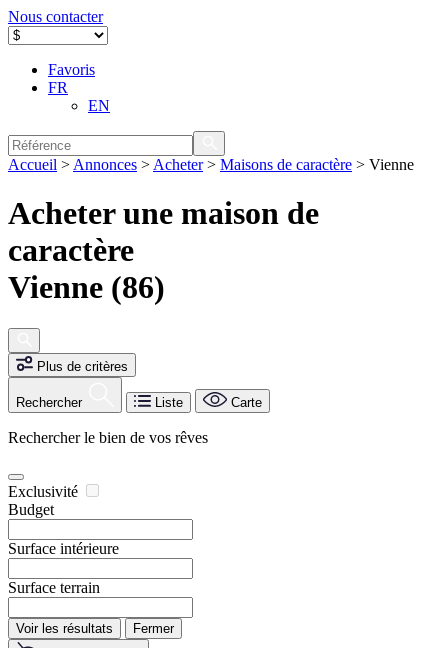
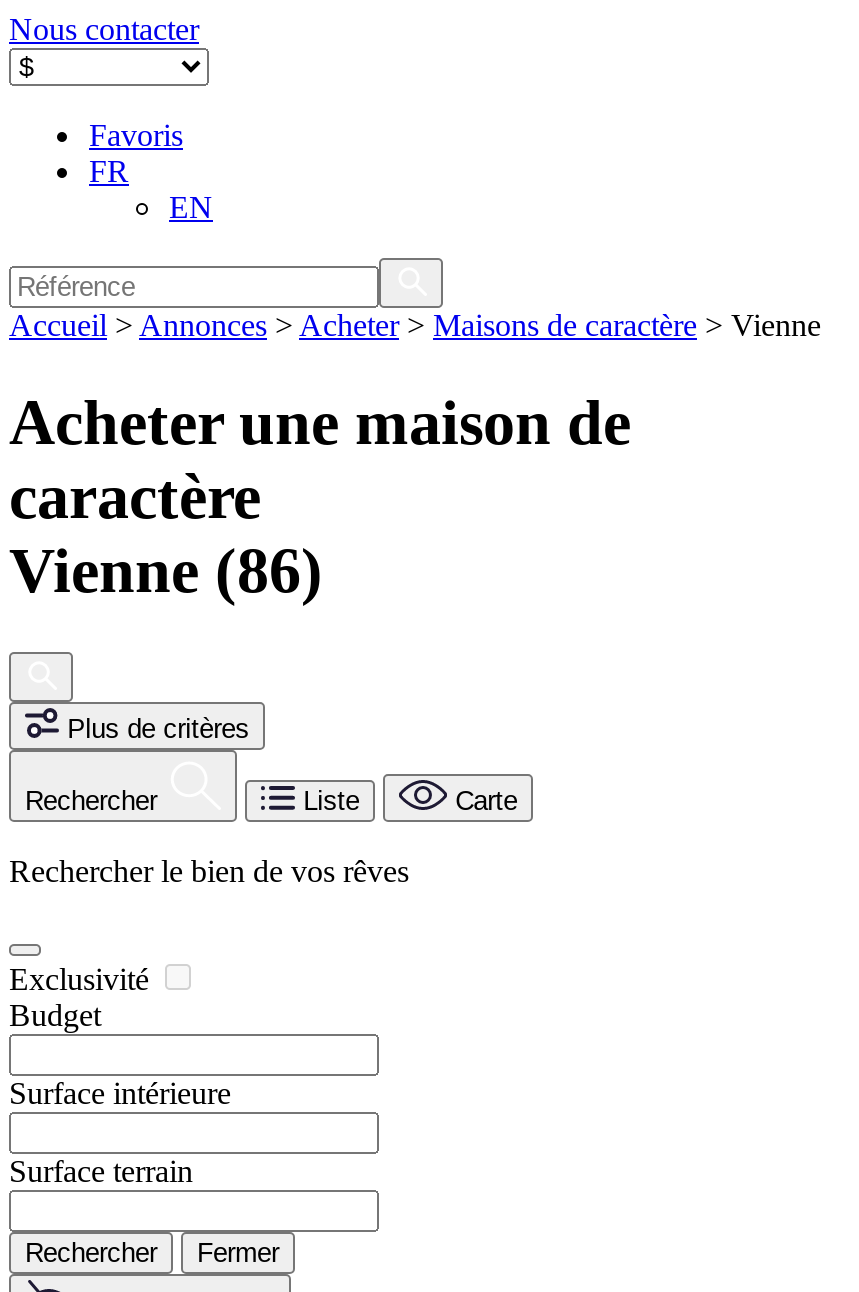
- Voir les résultats
+ Rechercher
